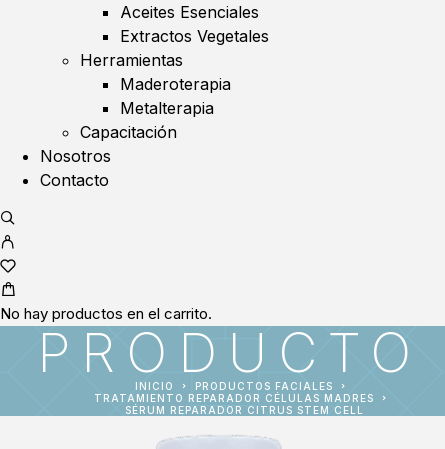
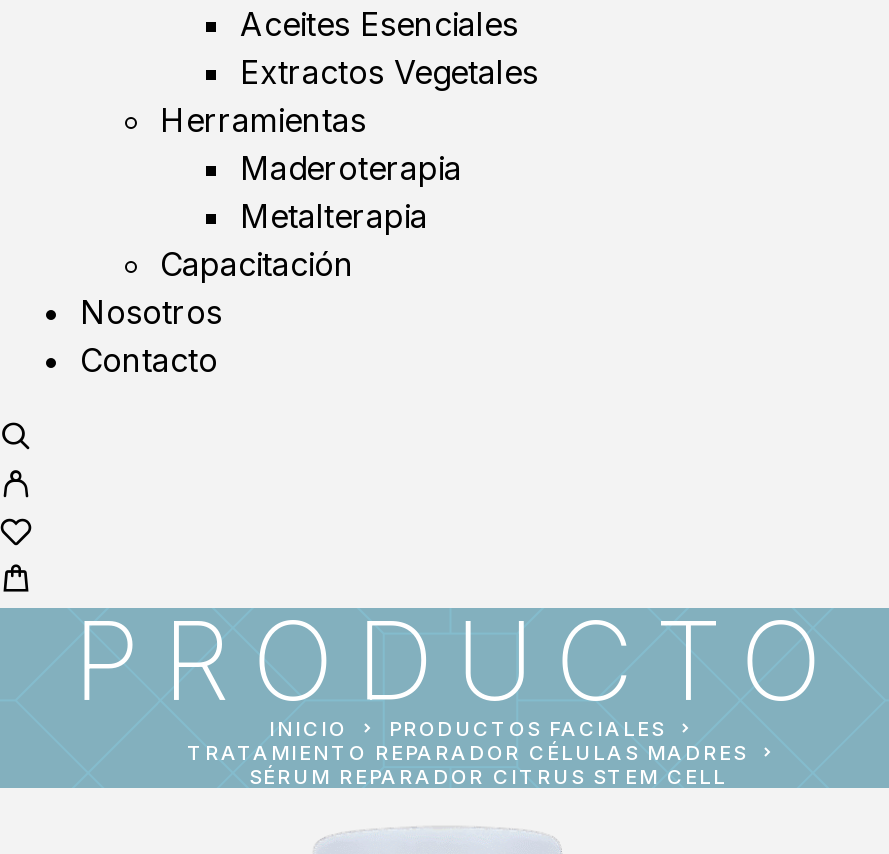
- No hay productos en el carrito.
